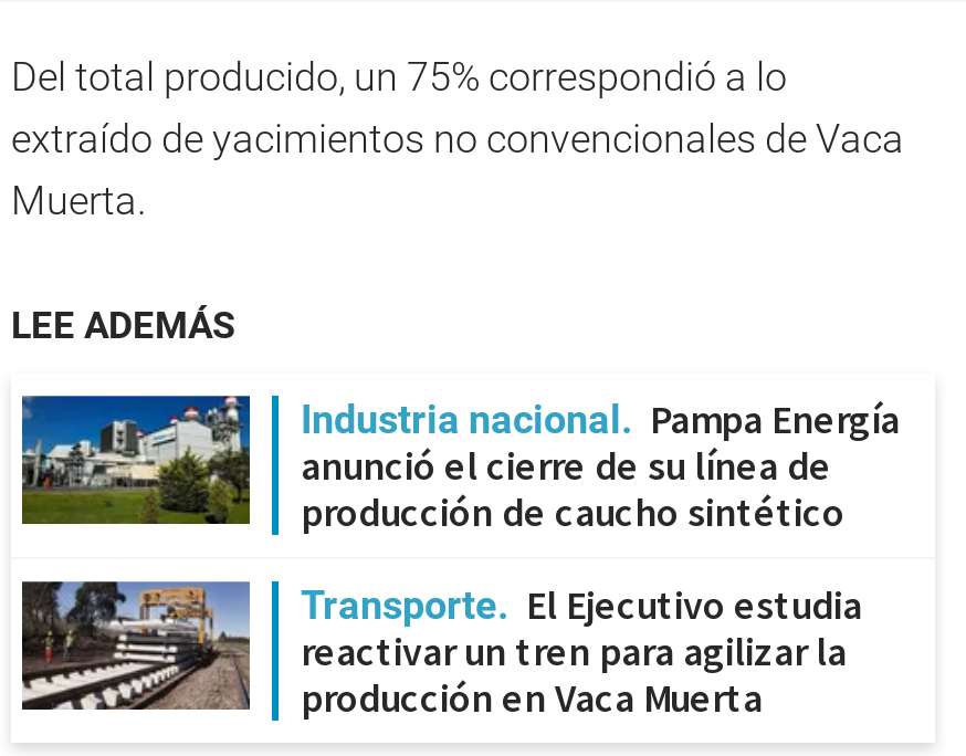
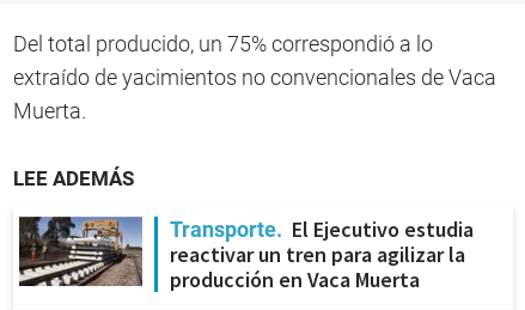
- [image]
- Industria nacional
- Pampa Energía
- anunció el cierre de su línea de
- producción de caucho sintético
